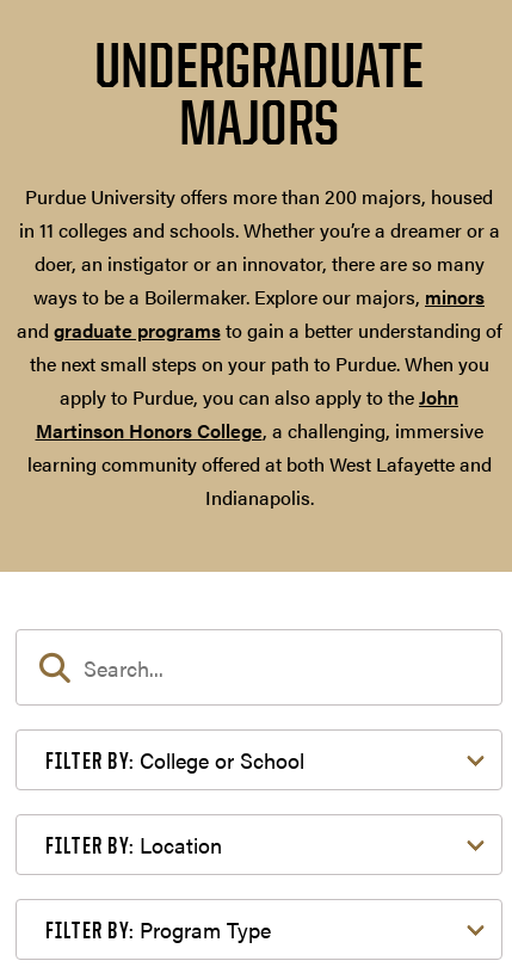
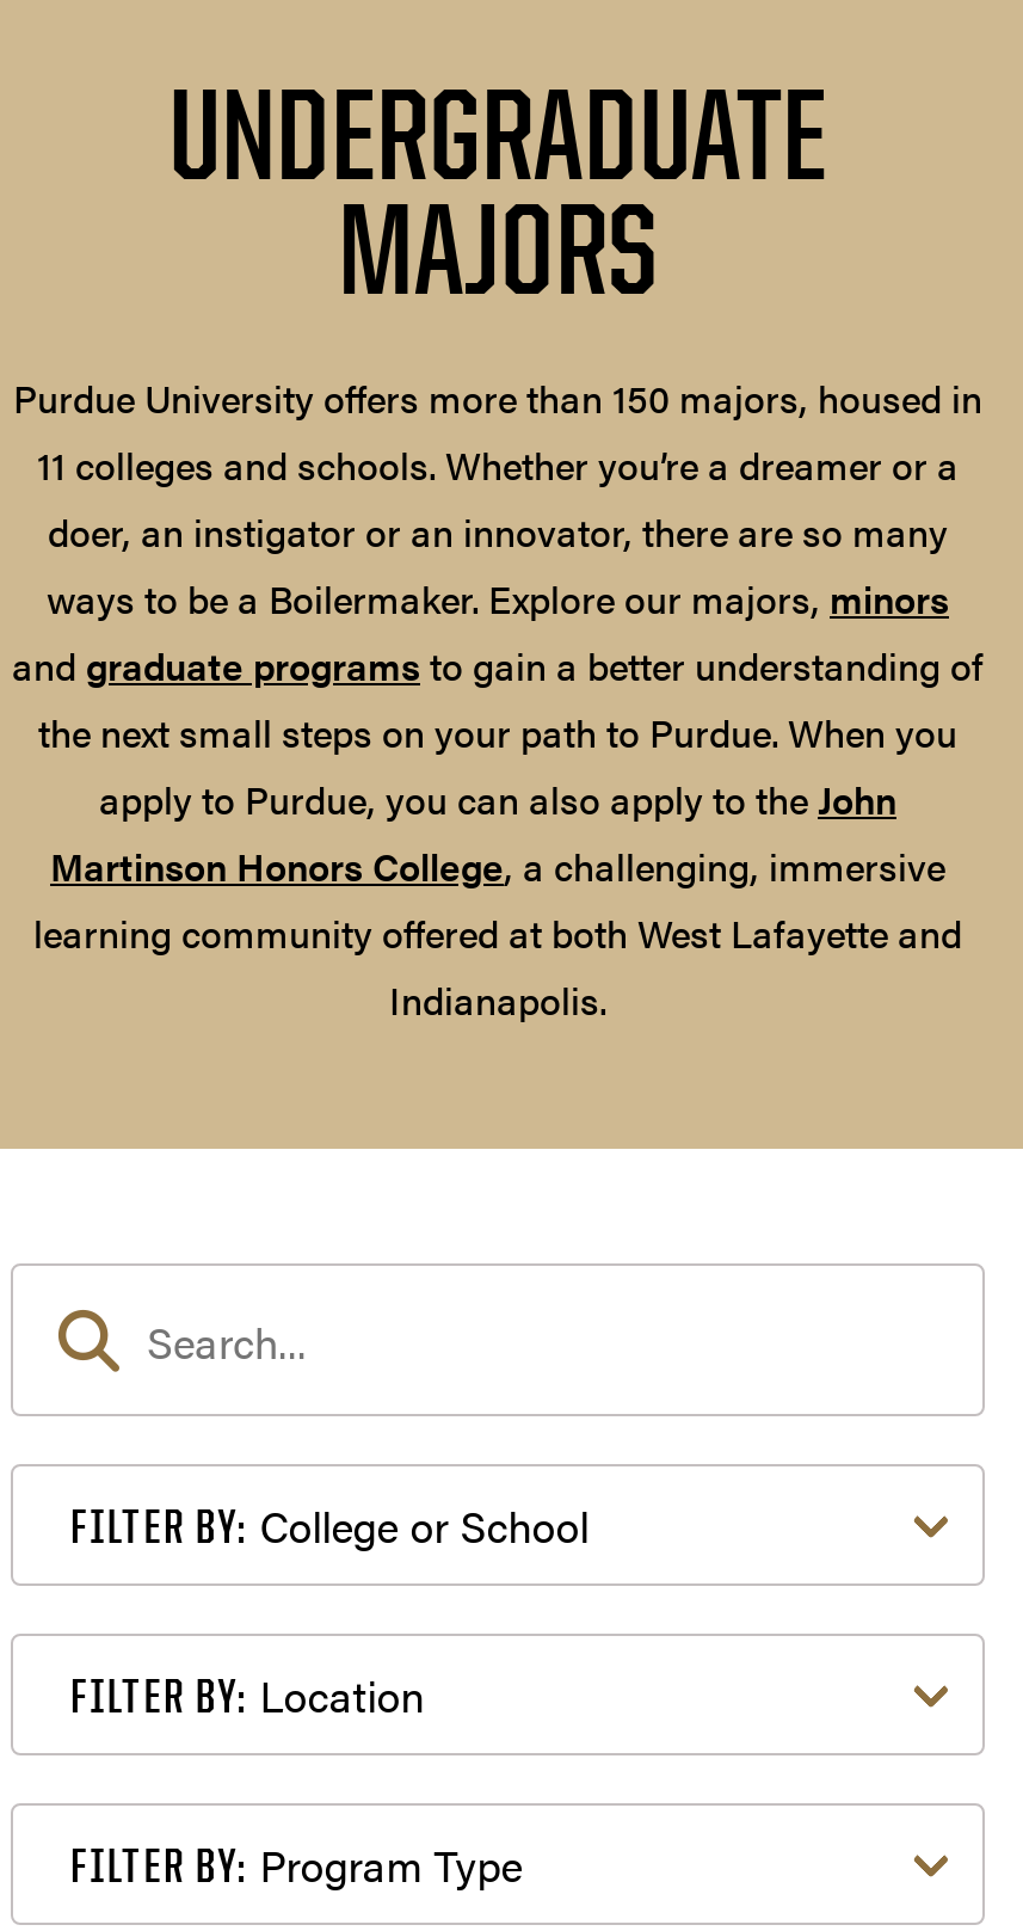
- Purdue University offers more than 200 majors, housed
- in 11 colleges and schools. Whether you’re a dreamer or a
+ Purdue University offers more than 150 majors, housed in
+ 11 colleges and schools. Whether you’re a dreamer or a
